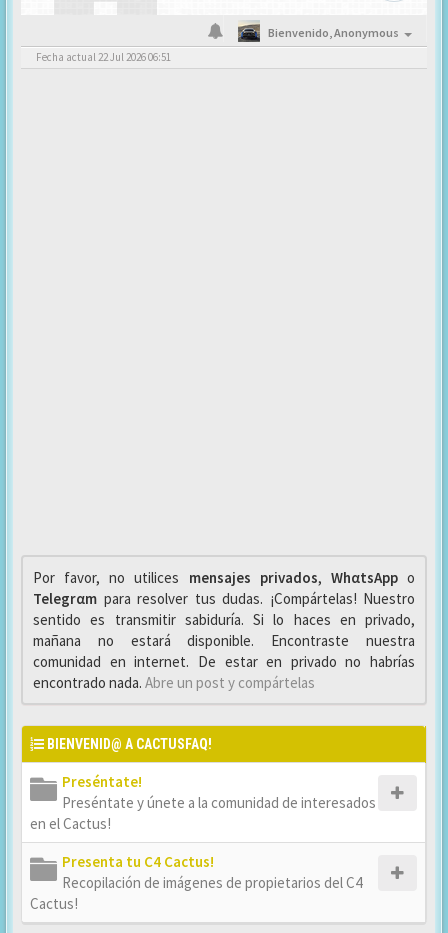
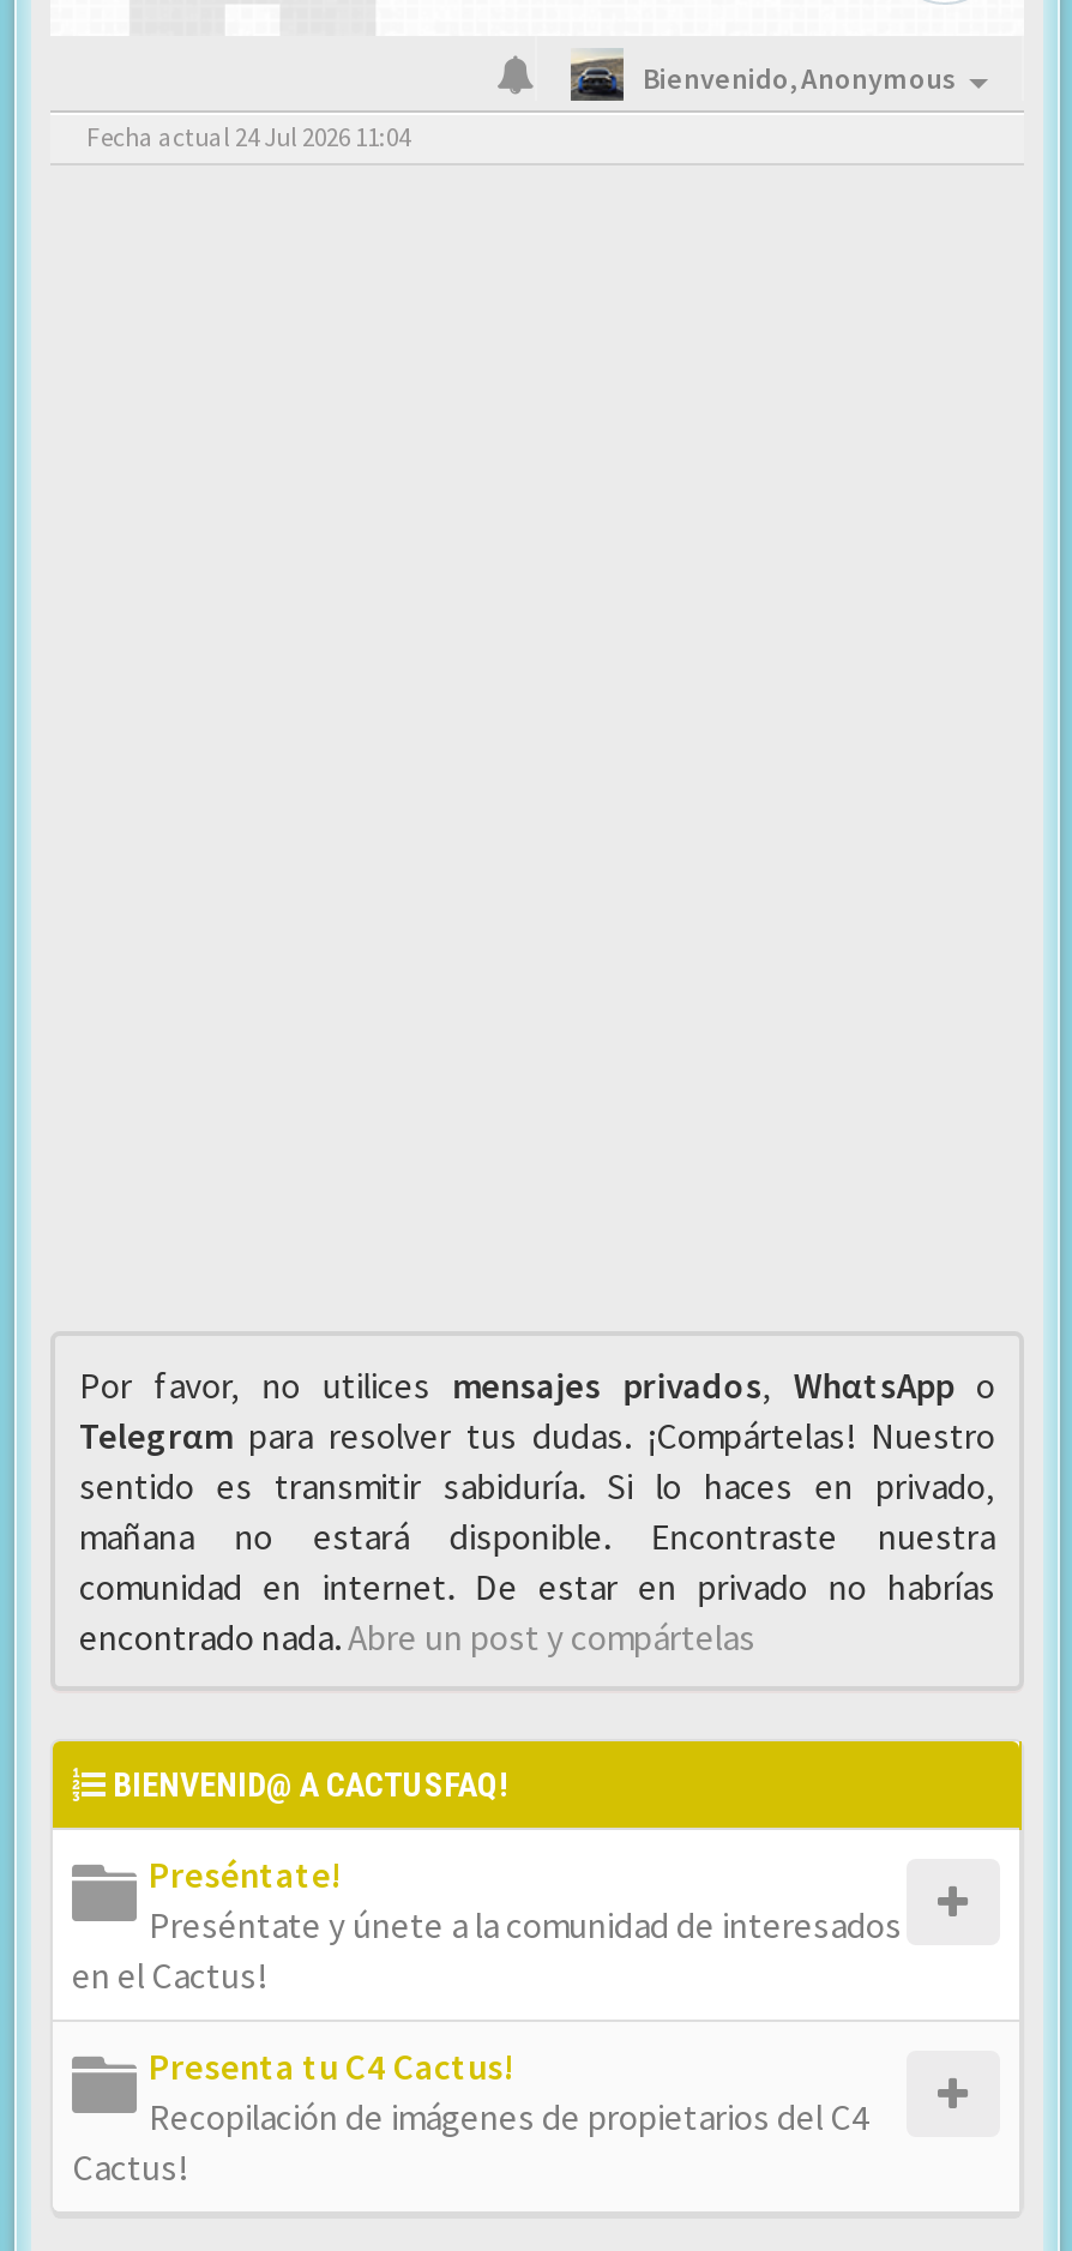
- Fecha actual 22 Jul 2026 06:51
+ Fecha actual 24 Jul 2026 11:04
